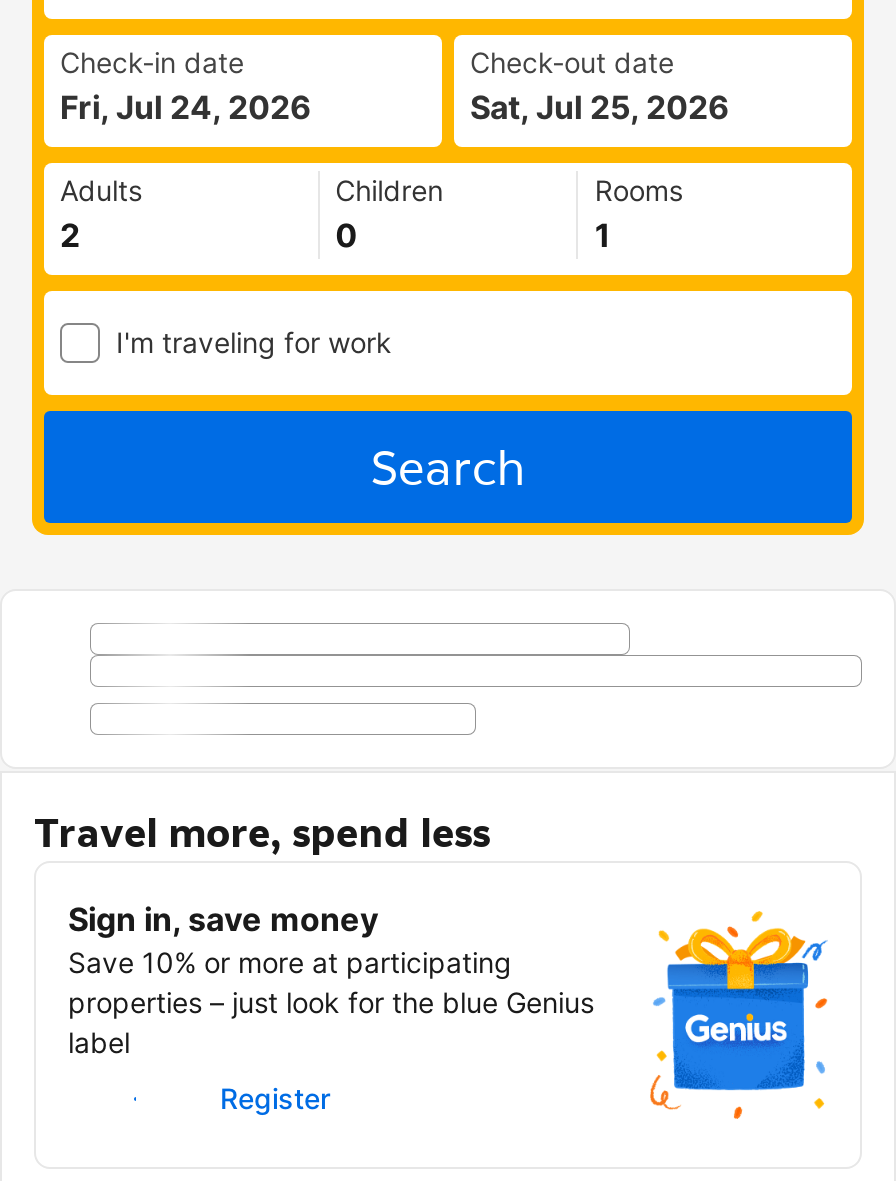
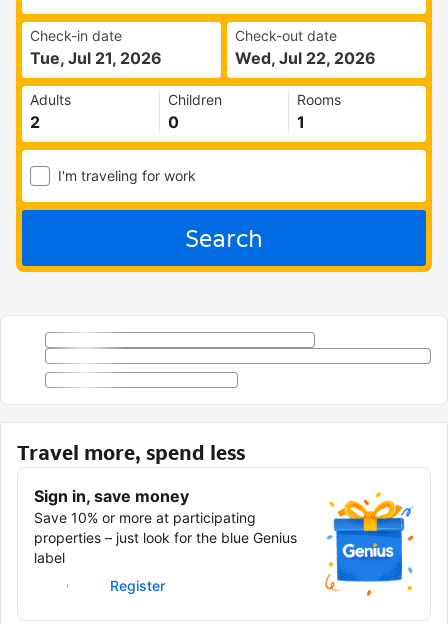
- Fri, Jul 24, 2026
+ Tue, Jul 21, 2026

- Sat, Jul 25, 2026
+ Wed, Jul 22, 2026
